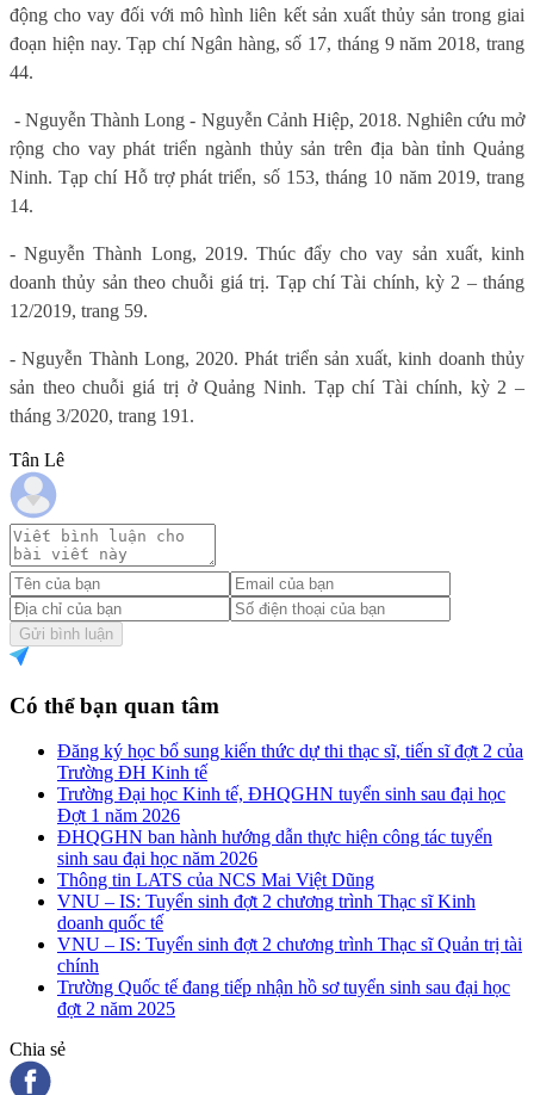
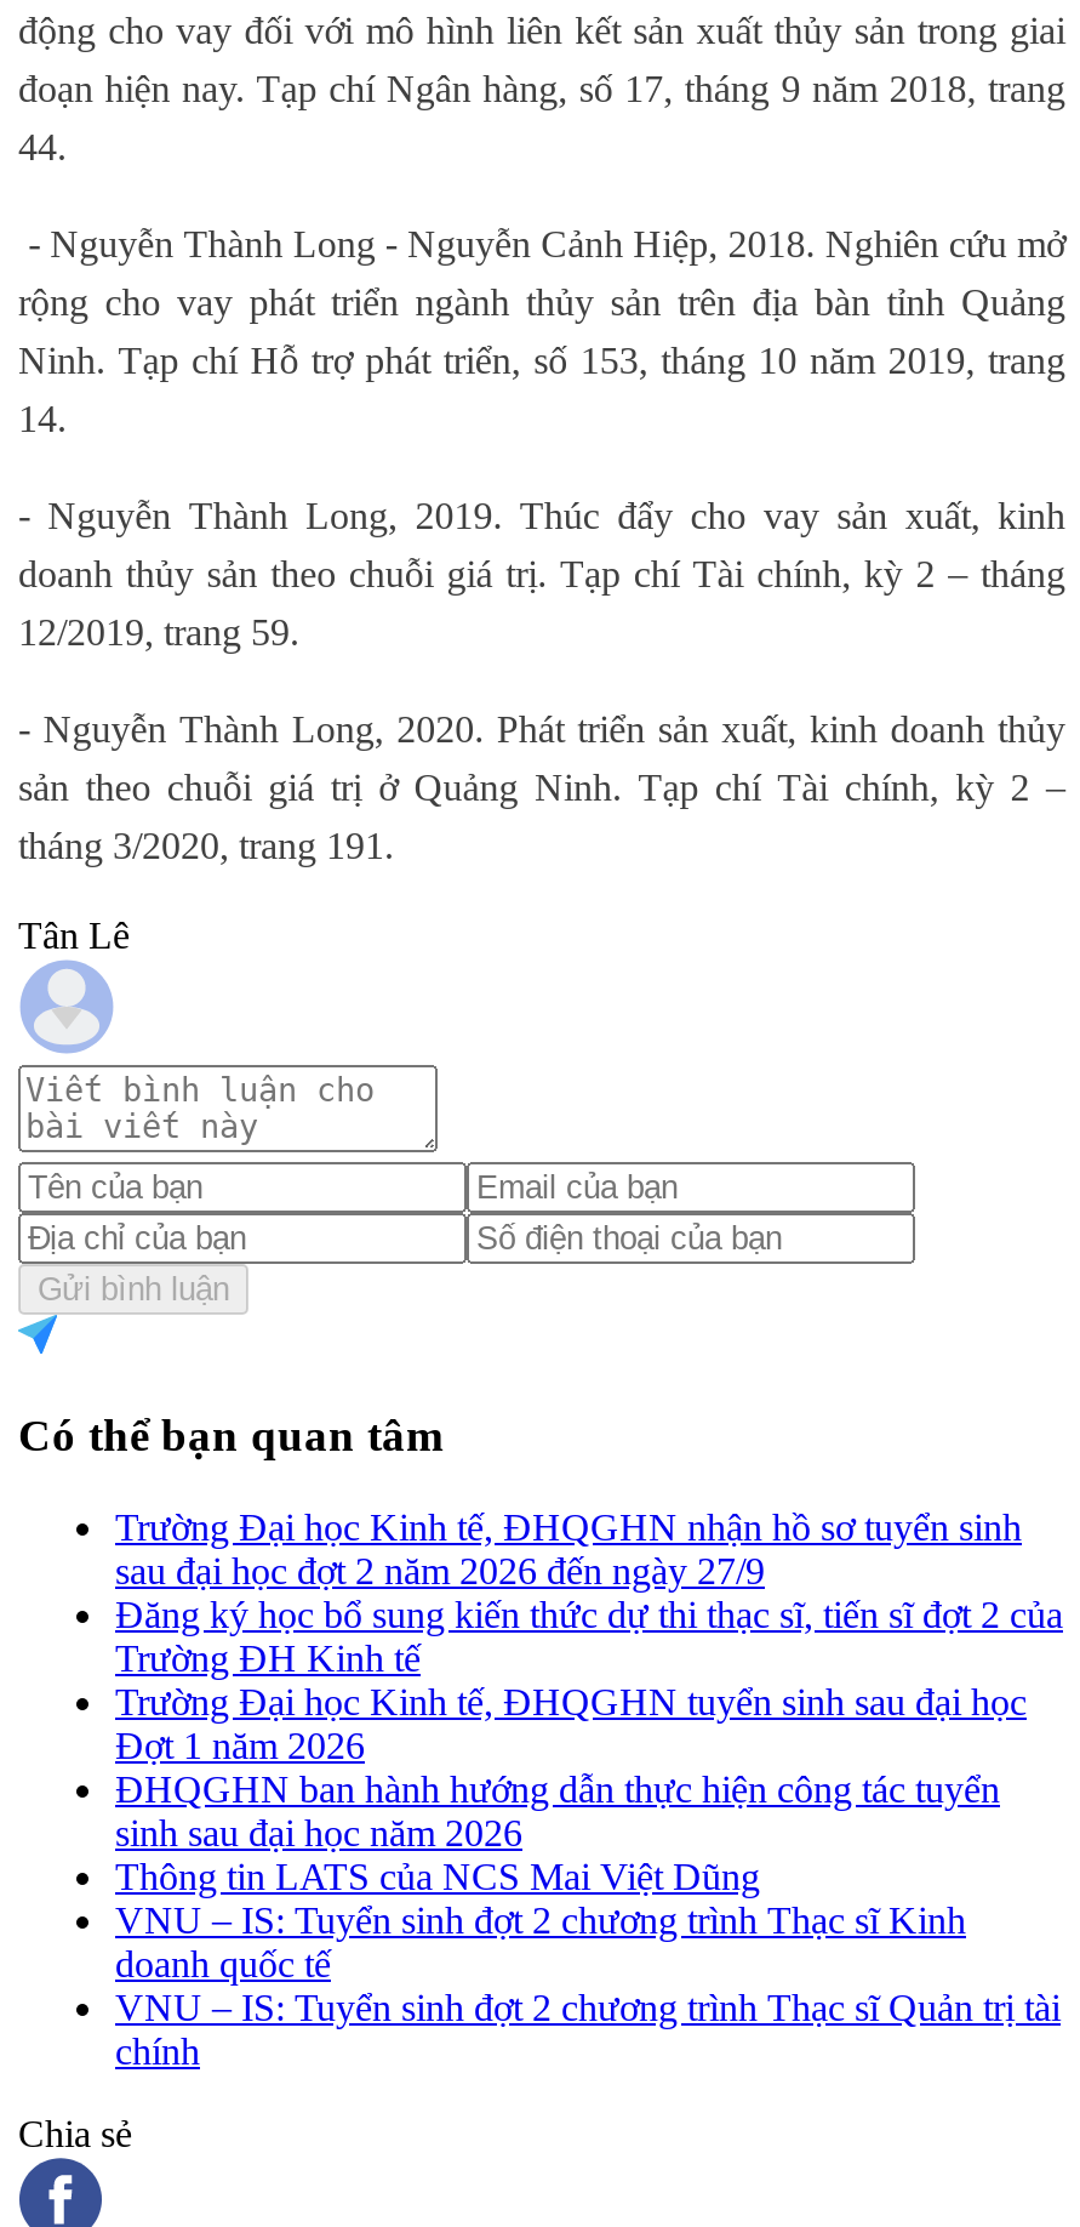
+ Trường Đại học Kinh tế, ĐHQGHN nhận hồ sơ tuyển sinh
+ sau đại học đợt 2 năm 2026 đến ngày 27/9

moved down: Đăng ký học bổ sung kiến thức dự thi thạc sĩ, tiến sĩ đợt 2 của | Trường ĐH Kinh tế | Trường Đại học Kinh tế, ĐHQGHN tuyển sinh sau đại học | ... | VNU – IS: Tuyển sinh đợt 2 chương trình Thạc sĩ Quản trị tài | chính

- Trường Quốc tế đang tiếp nhận hồ sơ tuyển sinh sau đại học
- đợt 2 năm 2025
